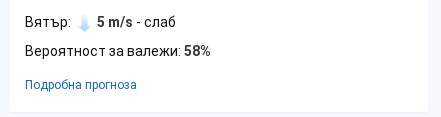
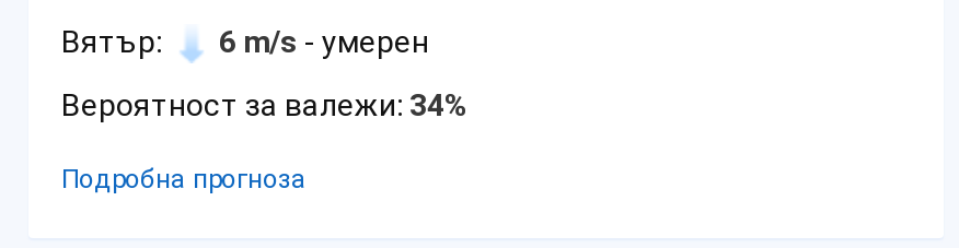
- Вятър: 5 m/s - слаб
+ Вятър: 6 m/s - умерен

- Вероятност за валежи: 58%
+ Вероятност за валежи: 34%
